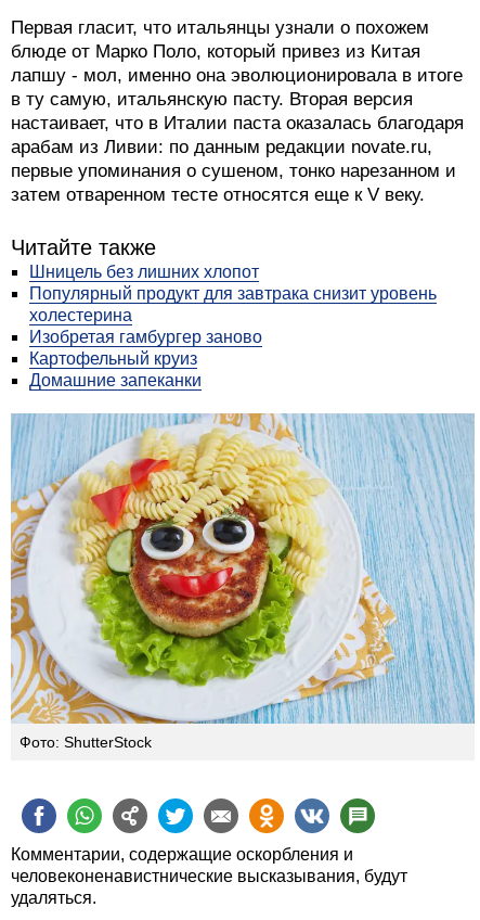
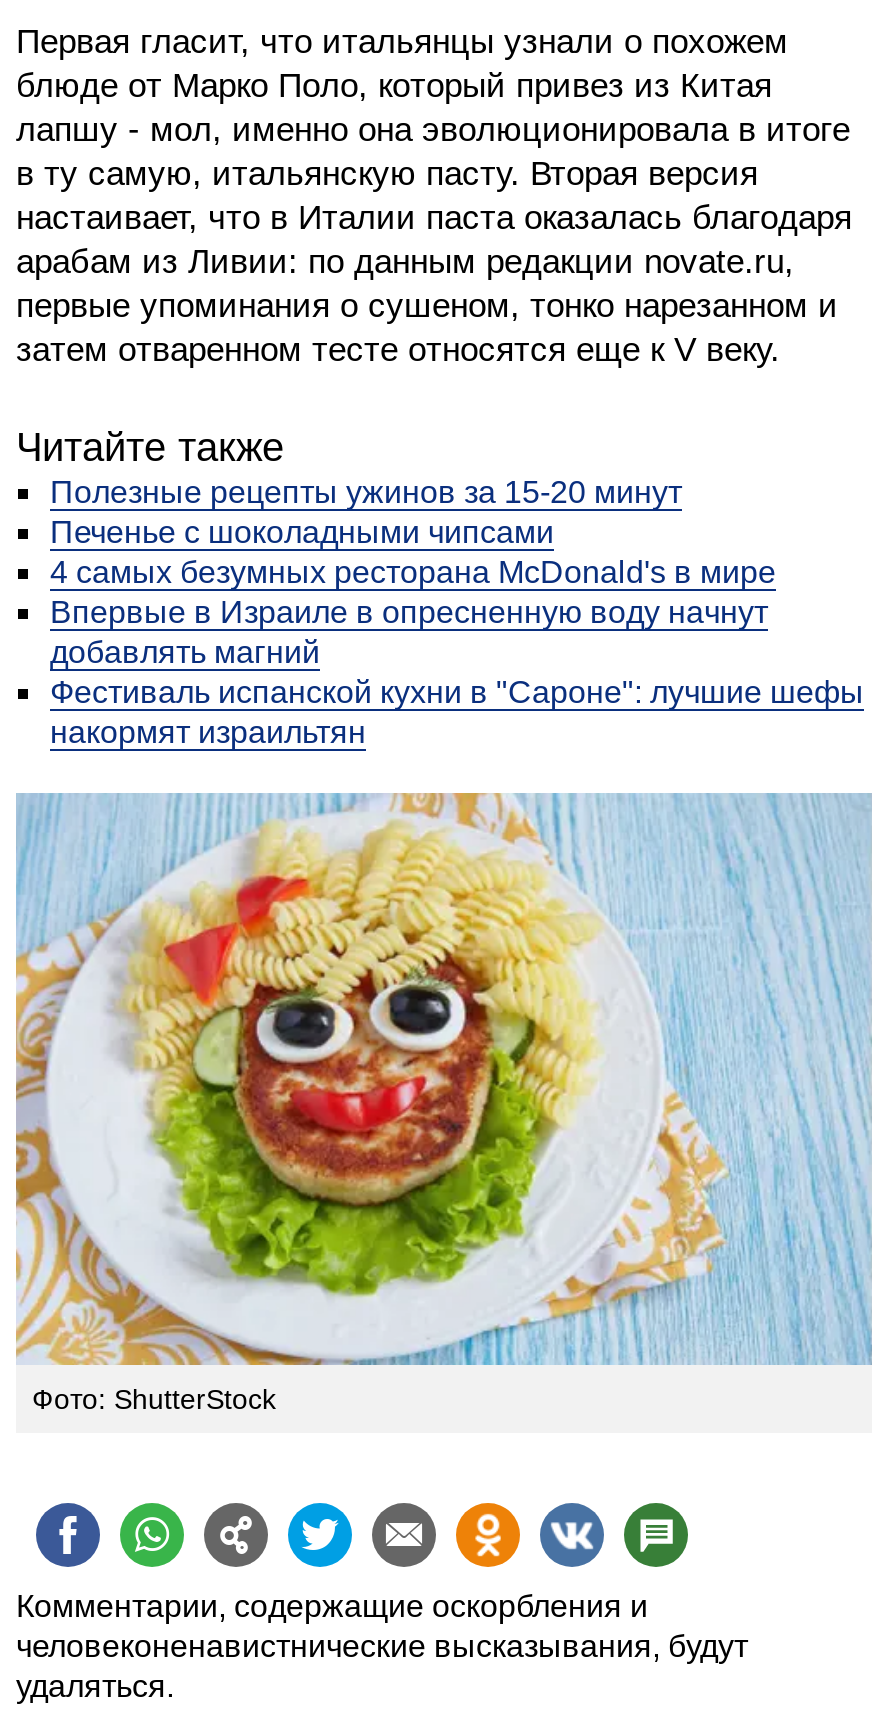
- Шницель без лишних хлопот
- Популярный продукт для завтрака снизит уровень
- холестерина
- Изобретая гамбургер заново
- Картофельный круиз
- Домашние запеканки
+ Полезные рецепты ужинов за 15-20 минут
+ Печенье с шоколадными чипсами
+ 4 самых безумных ресторана McDonald's в мире
+ Впервые в Израиле в опресненную воду начнут
+ добавлять магний
+ Фестиваль испанской кухни в "Сароне": лучшие шефы
+ накормят израильтян
